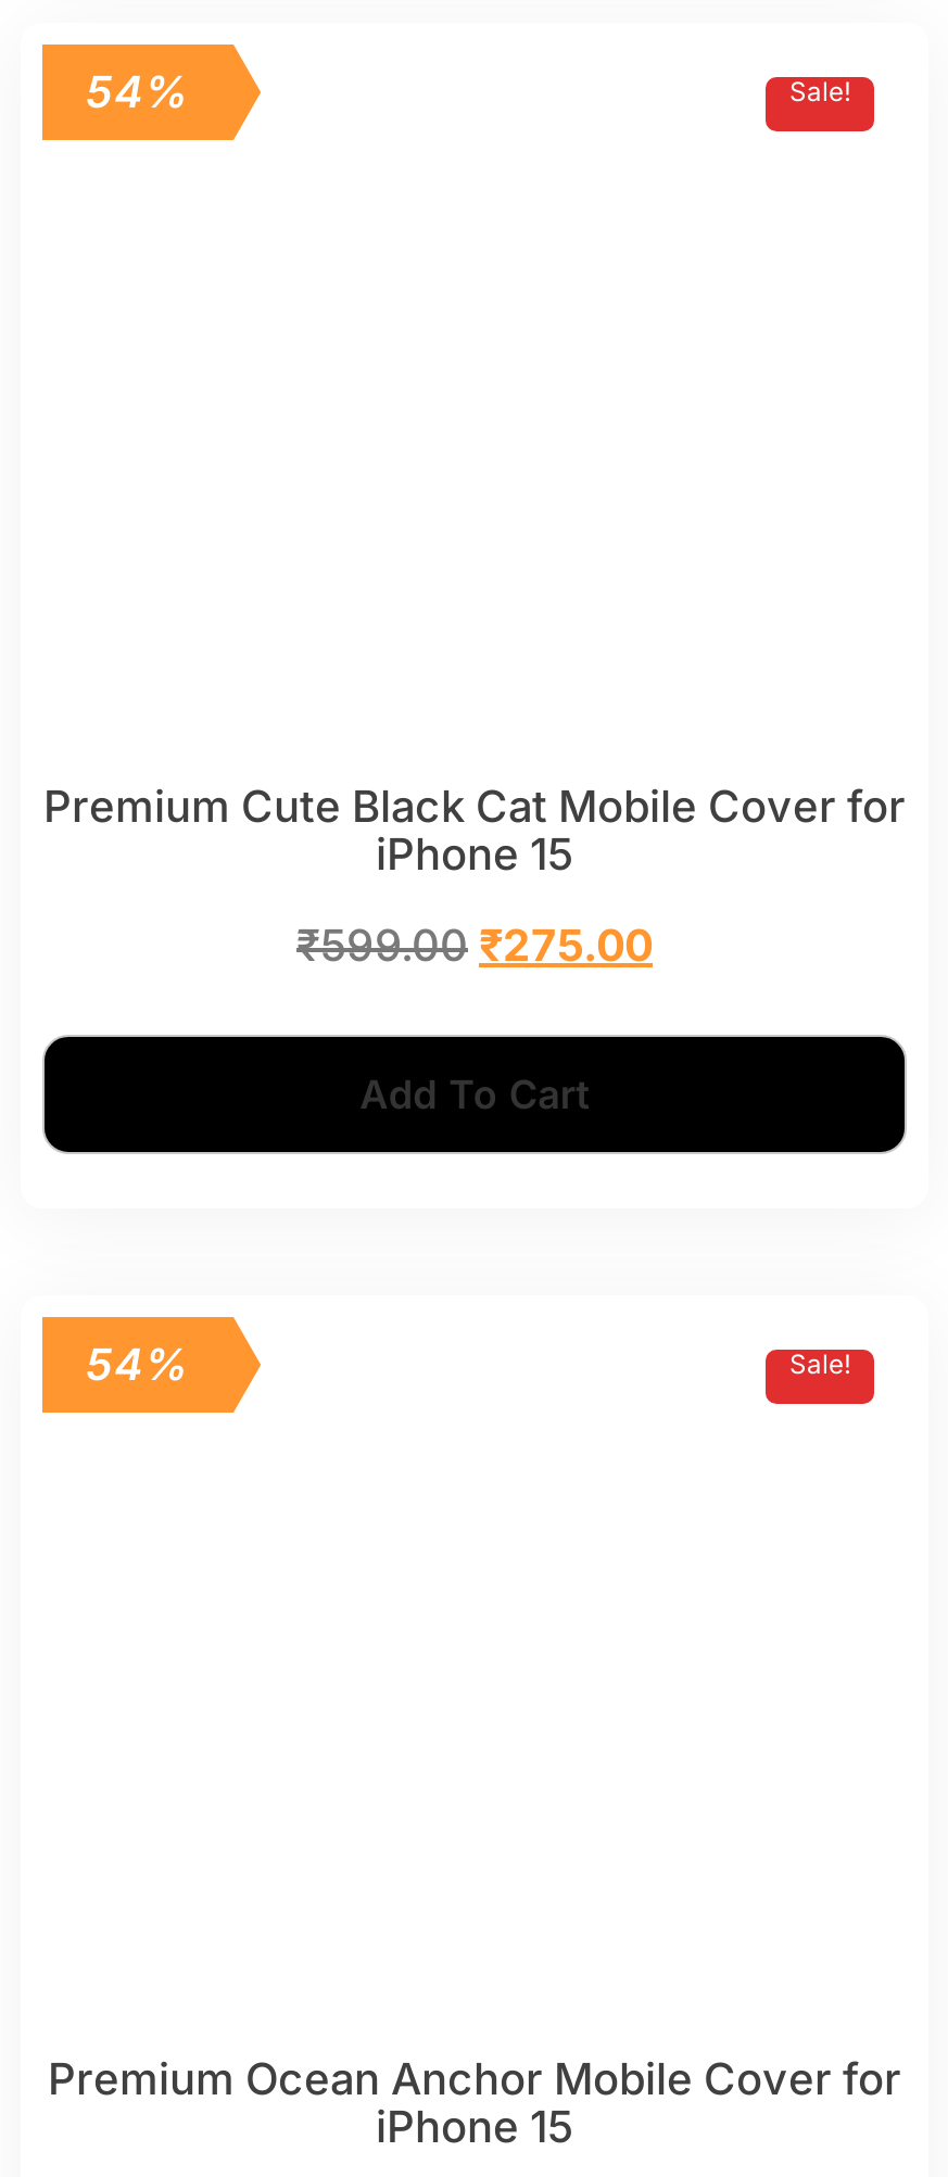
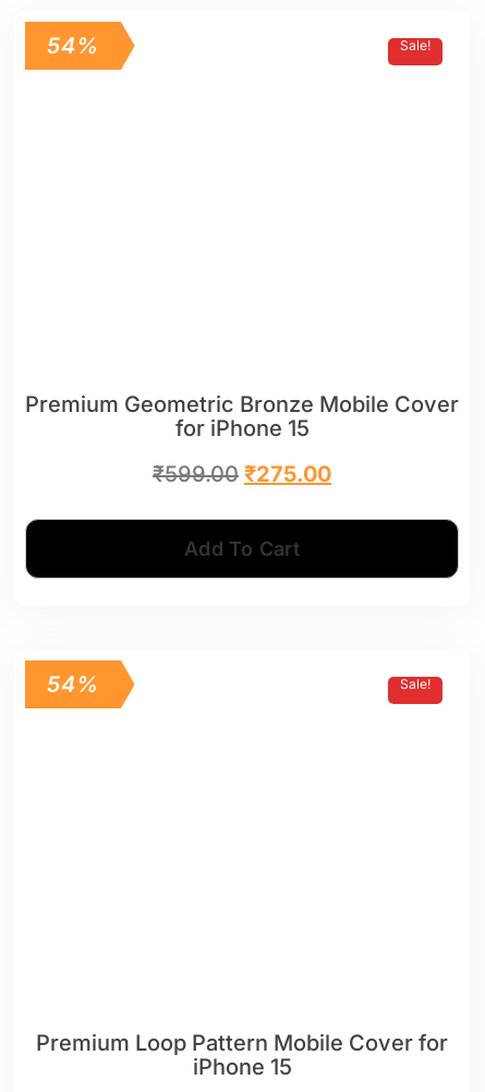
- Premium Cute Black Cat Mobile Cover for
- iPhone 15
+ Premium Geometric Bronze Mobile Cover
+ for iPhone 15

- Premium Ocean Anchor Mobile Cover for
+ Premium Loop Pattern Mobile Cover for
